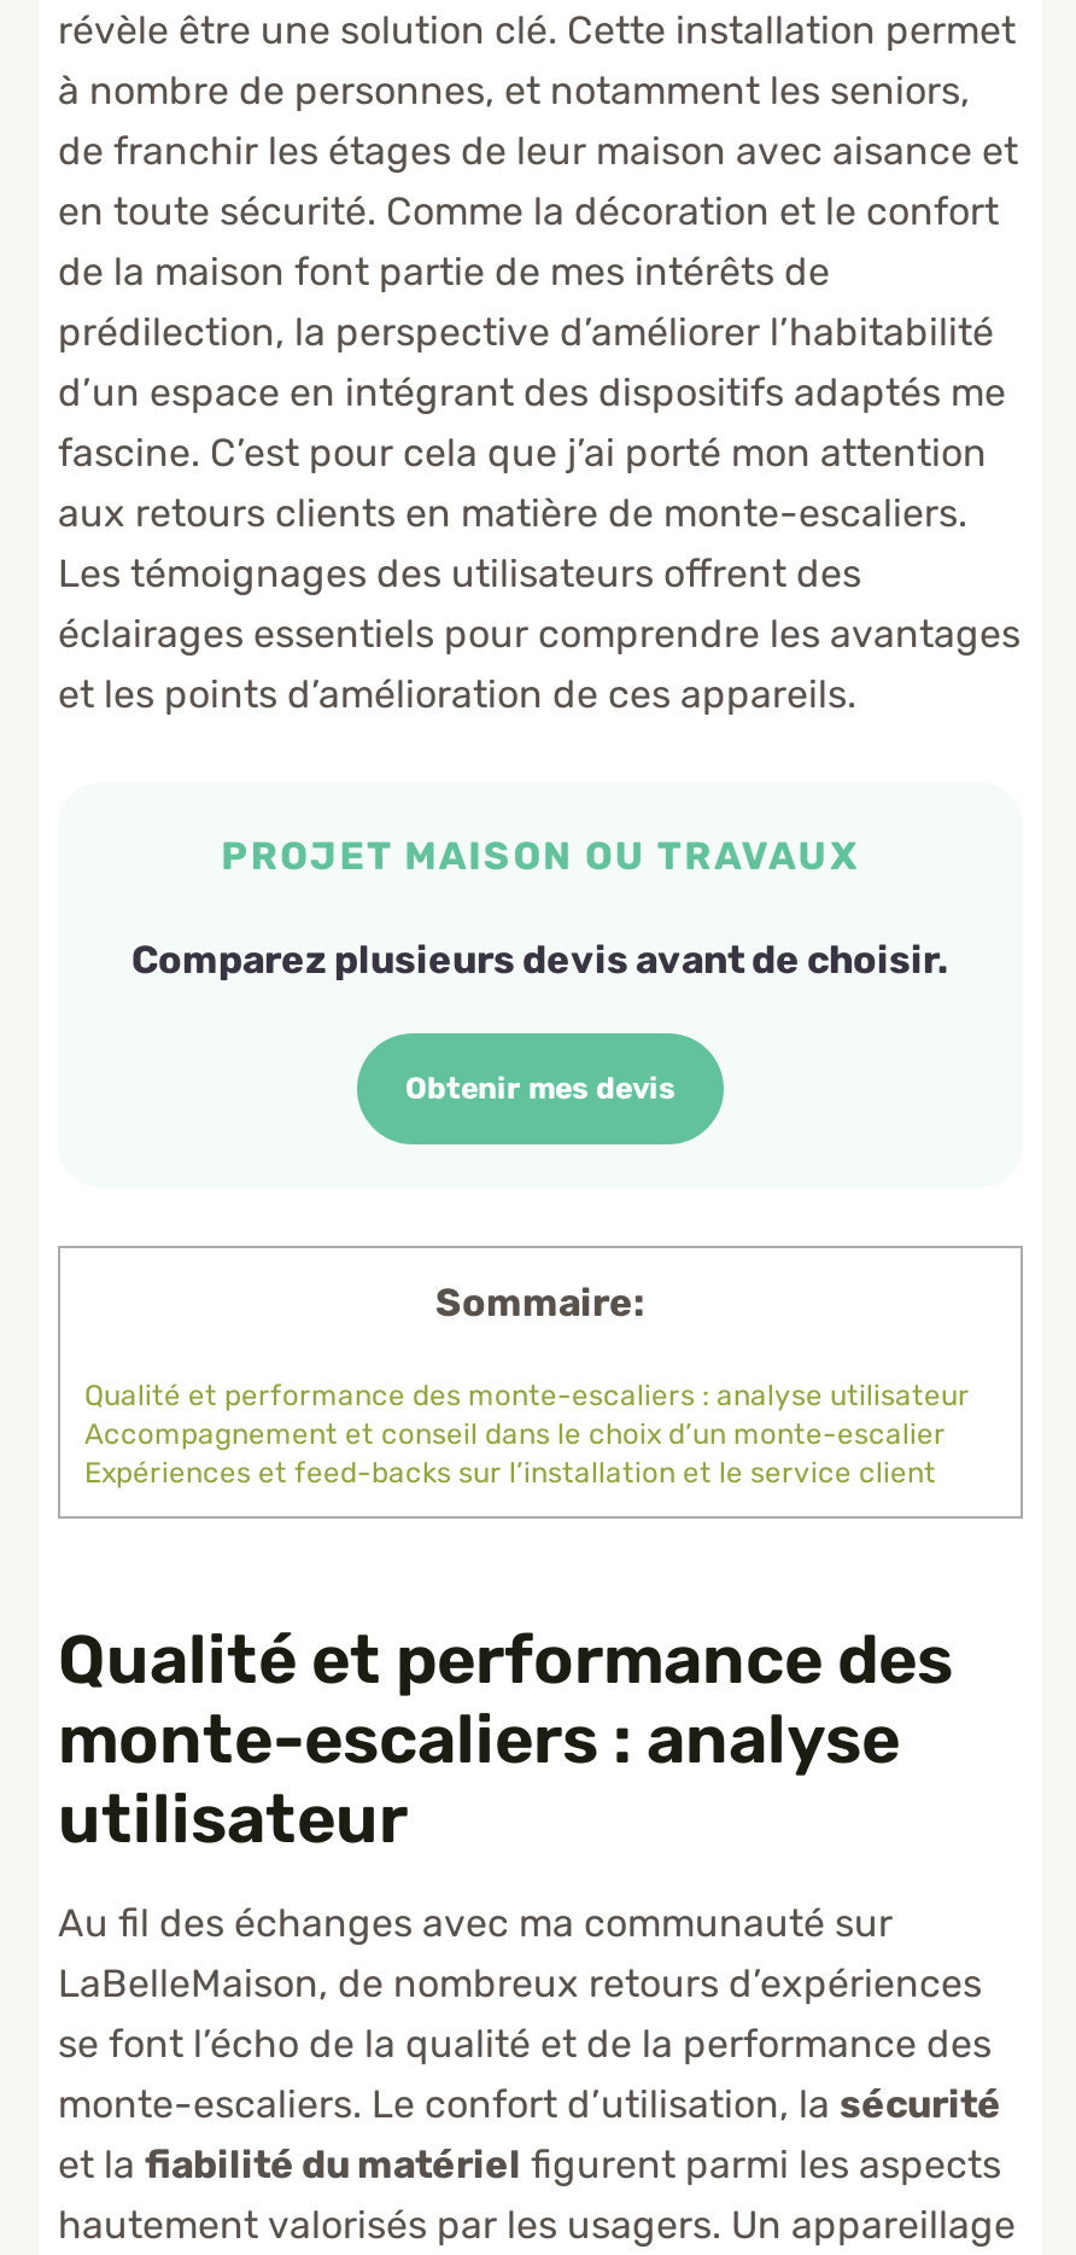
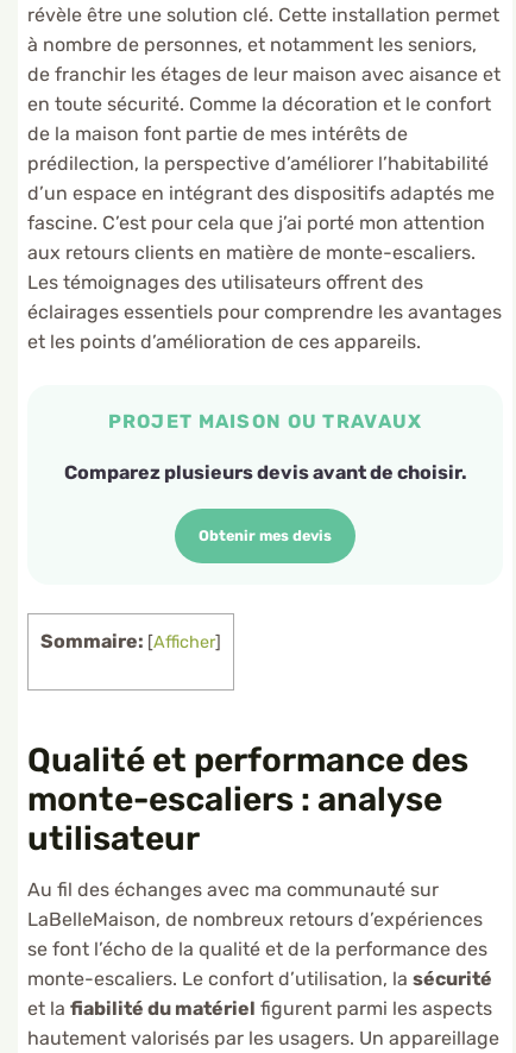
- Sommaire:
- Qualité et performance des monte-escaliers : analyse utilisateur
- Accompagnement et conseil dans le choix d’un monte-escalier
- Expériences et feed-backs sur l’installation et le service client
+ Sommaire: [Afficher]
